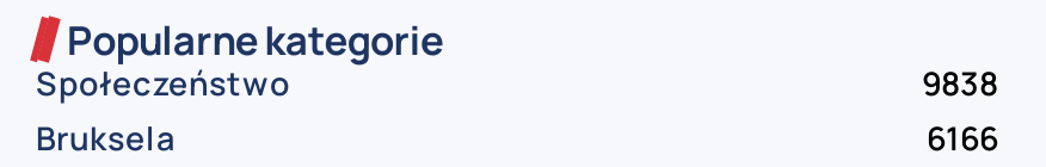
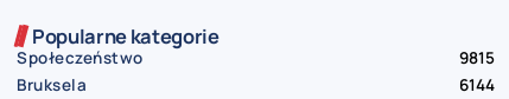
- 9838
+ 9815

- 6166
+ 6144
